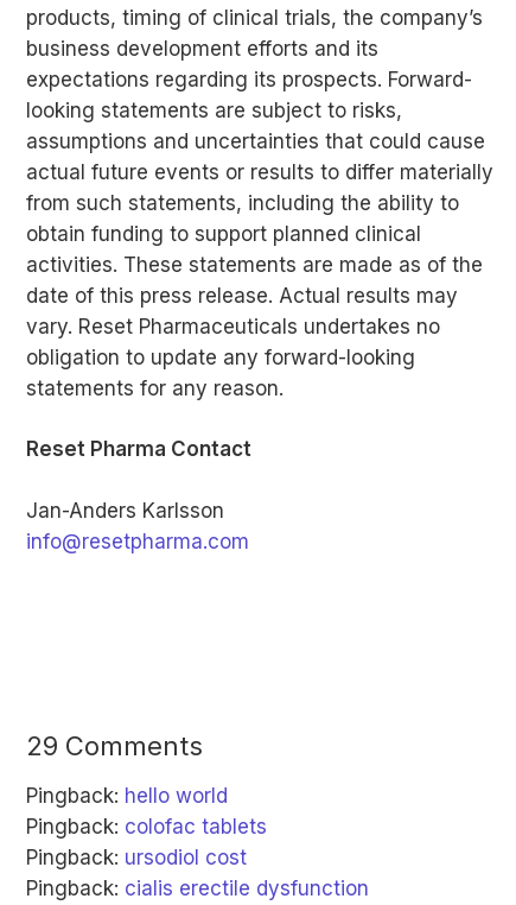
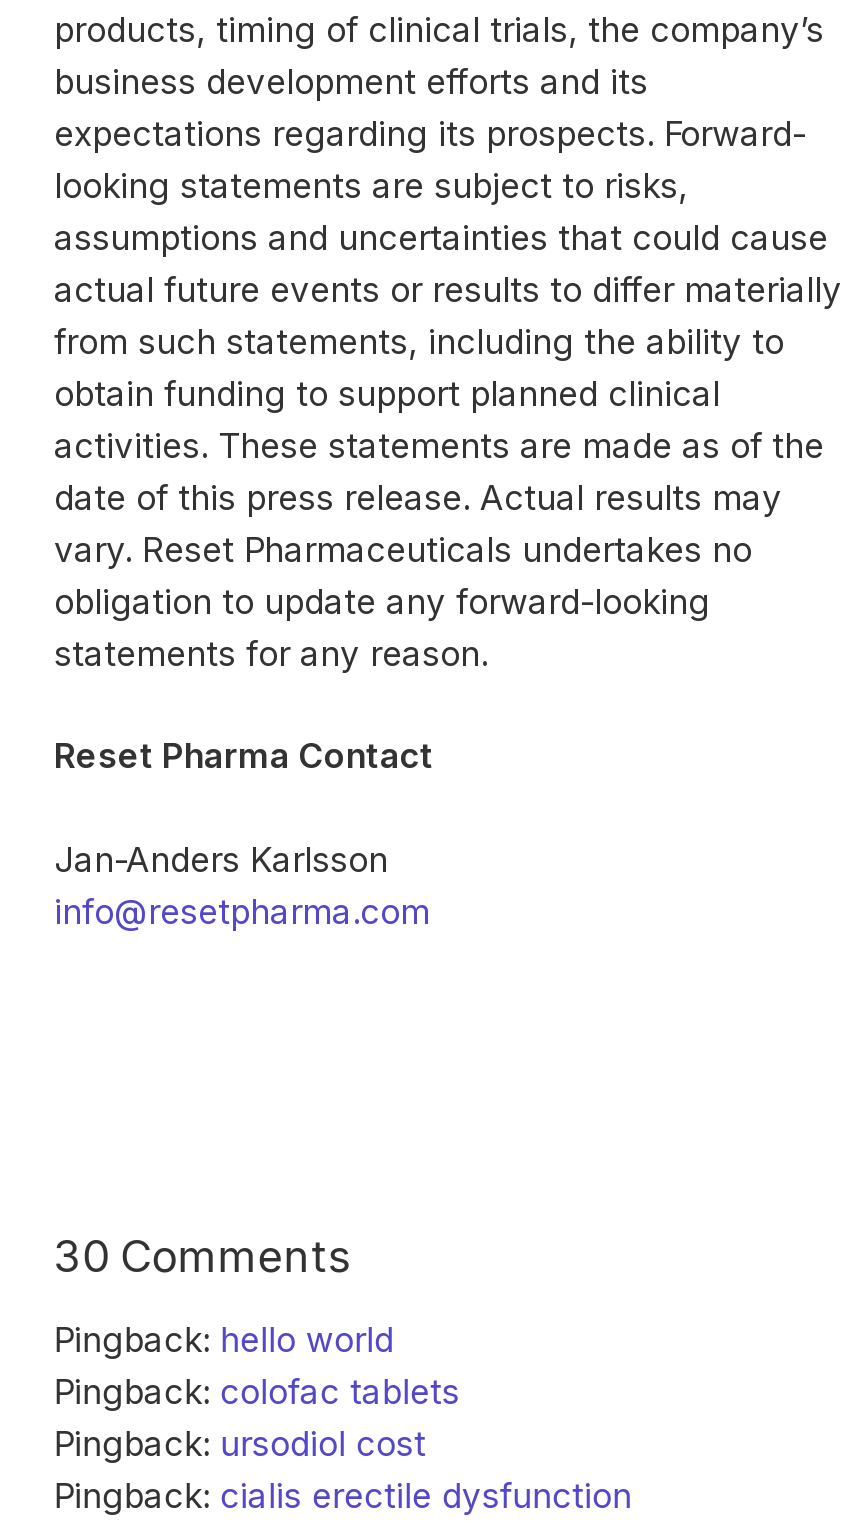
- 29 Comments
+ 30 Comments
